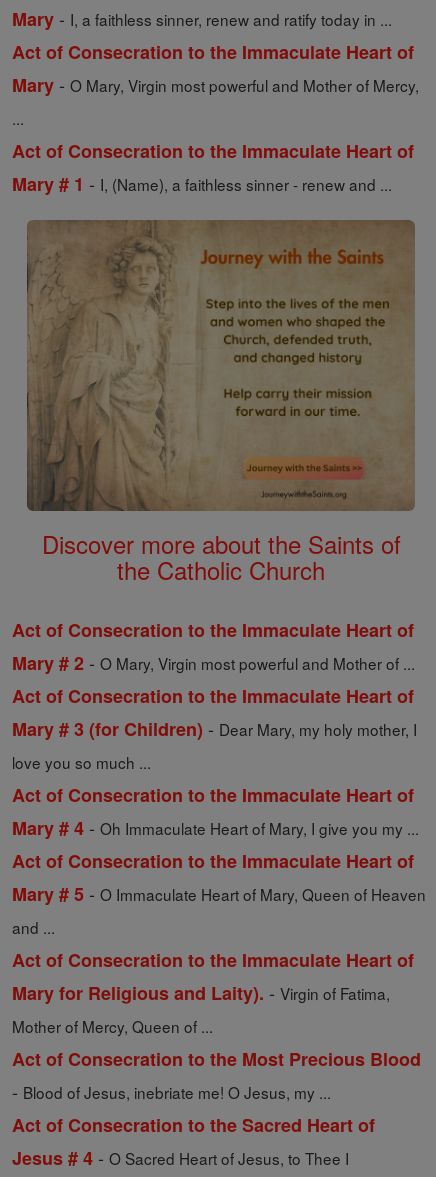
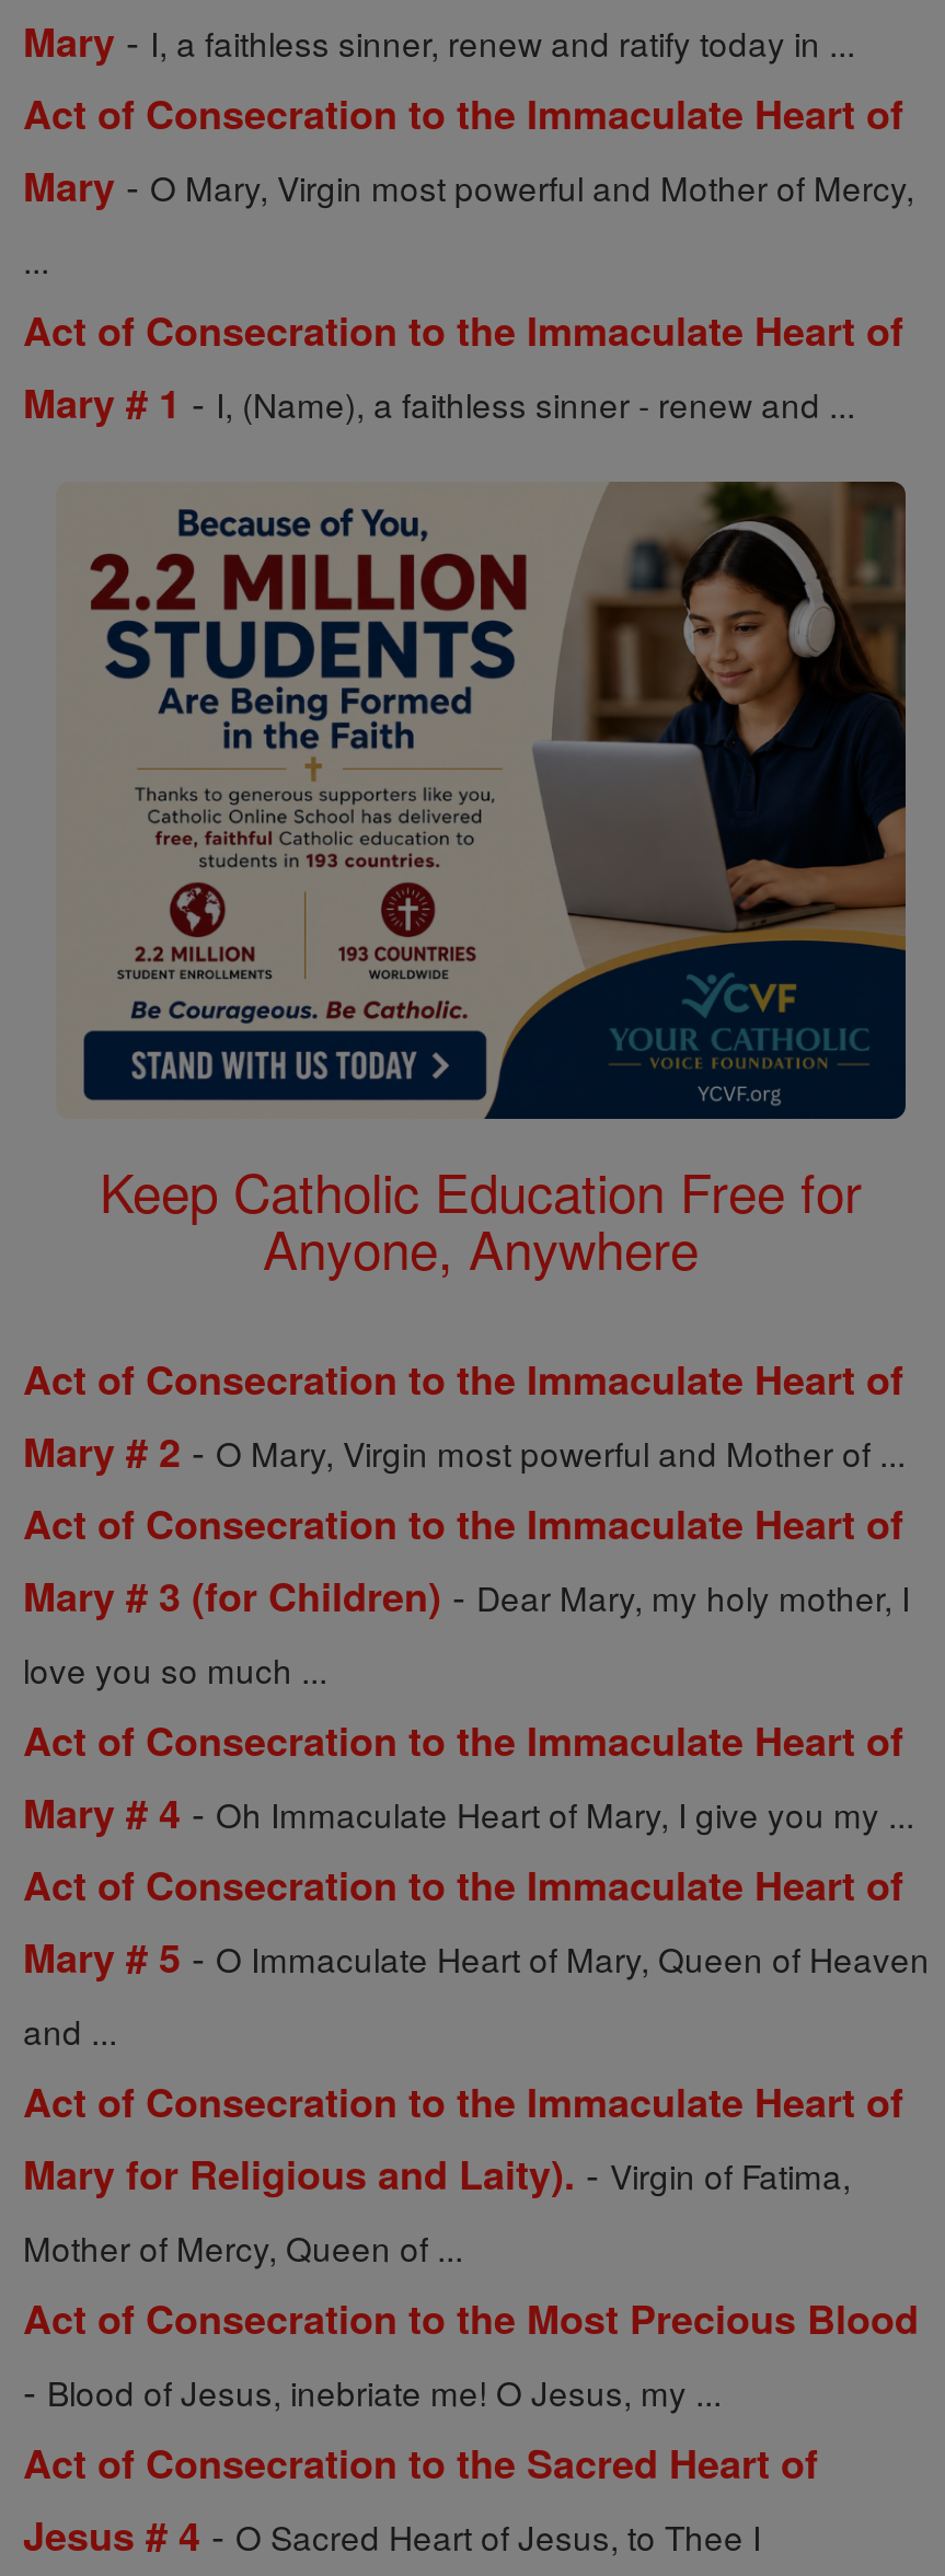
- [image]
- Discover more about the Saints of
- the Catholic Church
+ [image]
+ Keep Catholic Education Free for
+ Anyone, Anywhere
